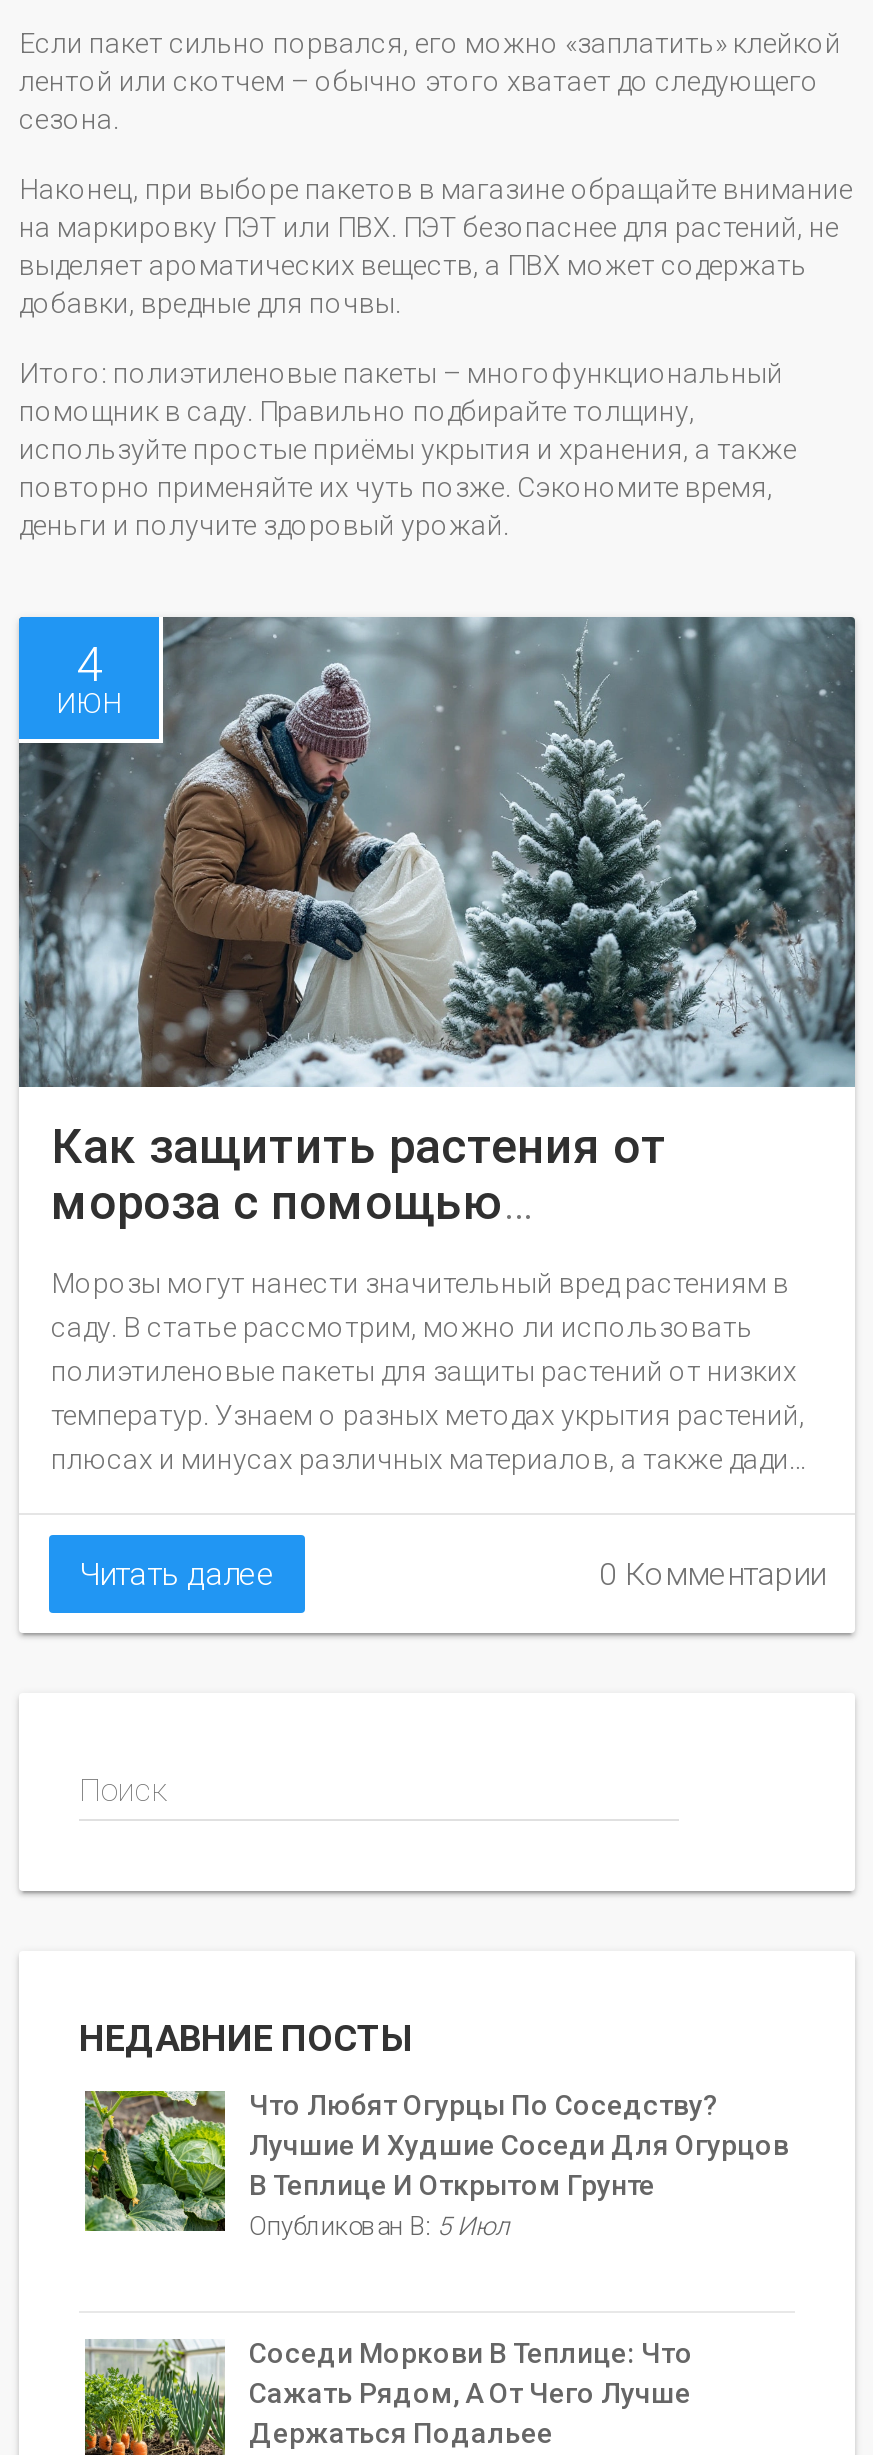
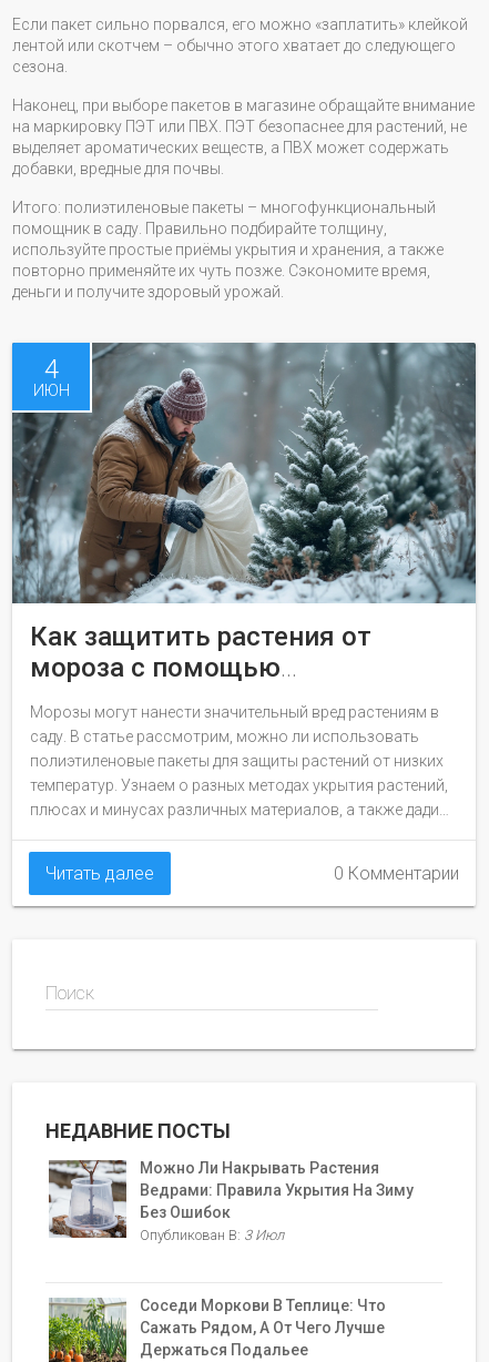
- [image]
- Что Любят Огурцы По Соседству?
- Лучшие И Худшие Соседи Для Огурцов
- В Теплице И Открытом Грунте
- Опубликован В: 5 Июл
+ [image]
+ Можно Ли Накрывать Растения
+ Ведрами: Правила Укрытия На Зиму
+ Без Ошибок
+ Опубликован В: 3 Июл
